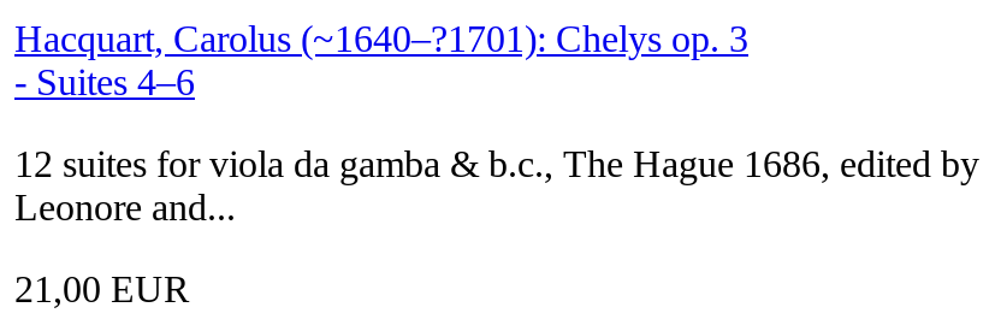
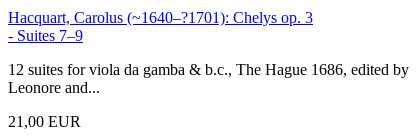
- - Suites 4–6
+ - Suites 7–9
